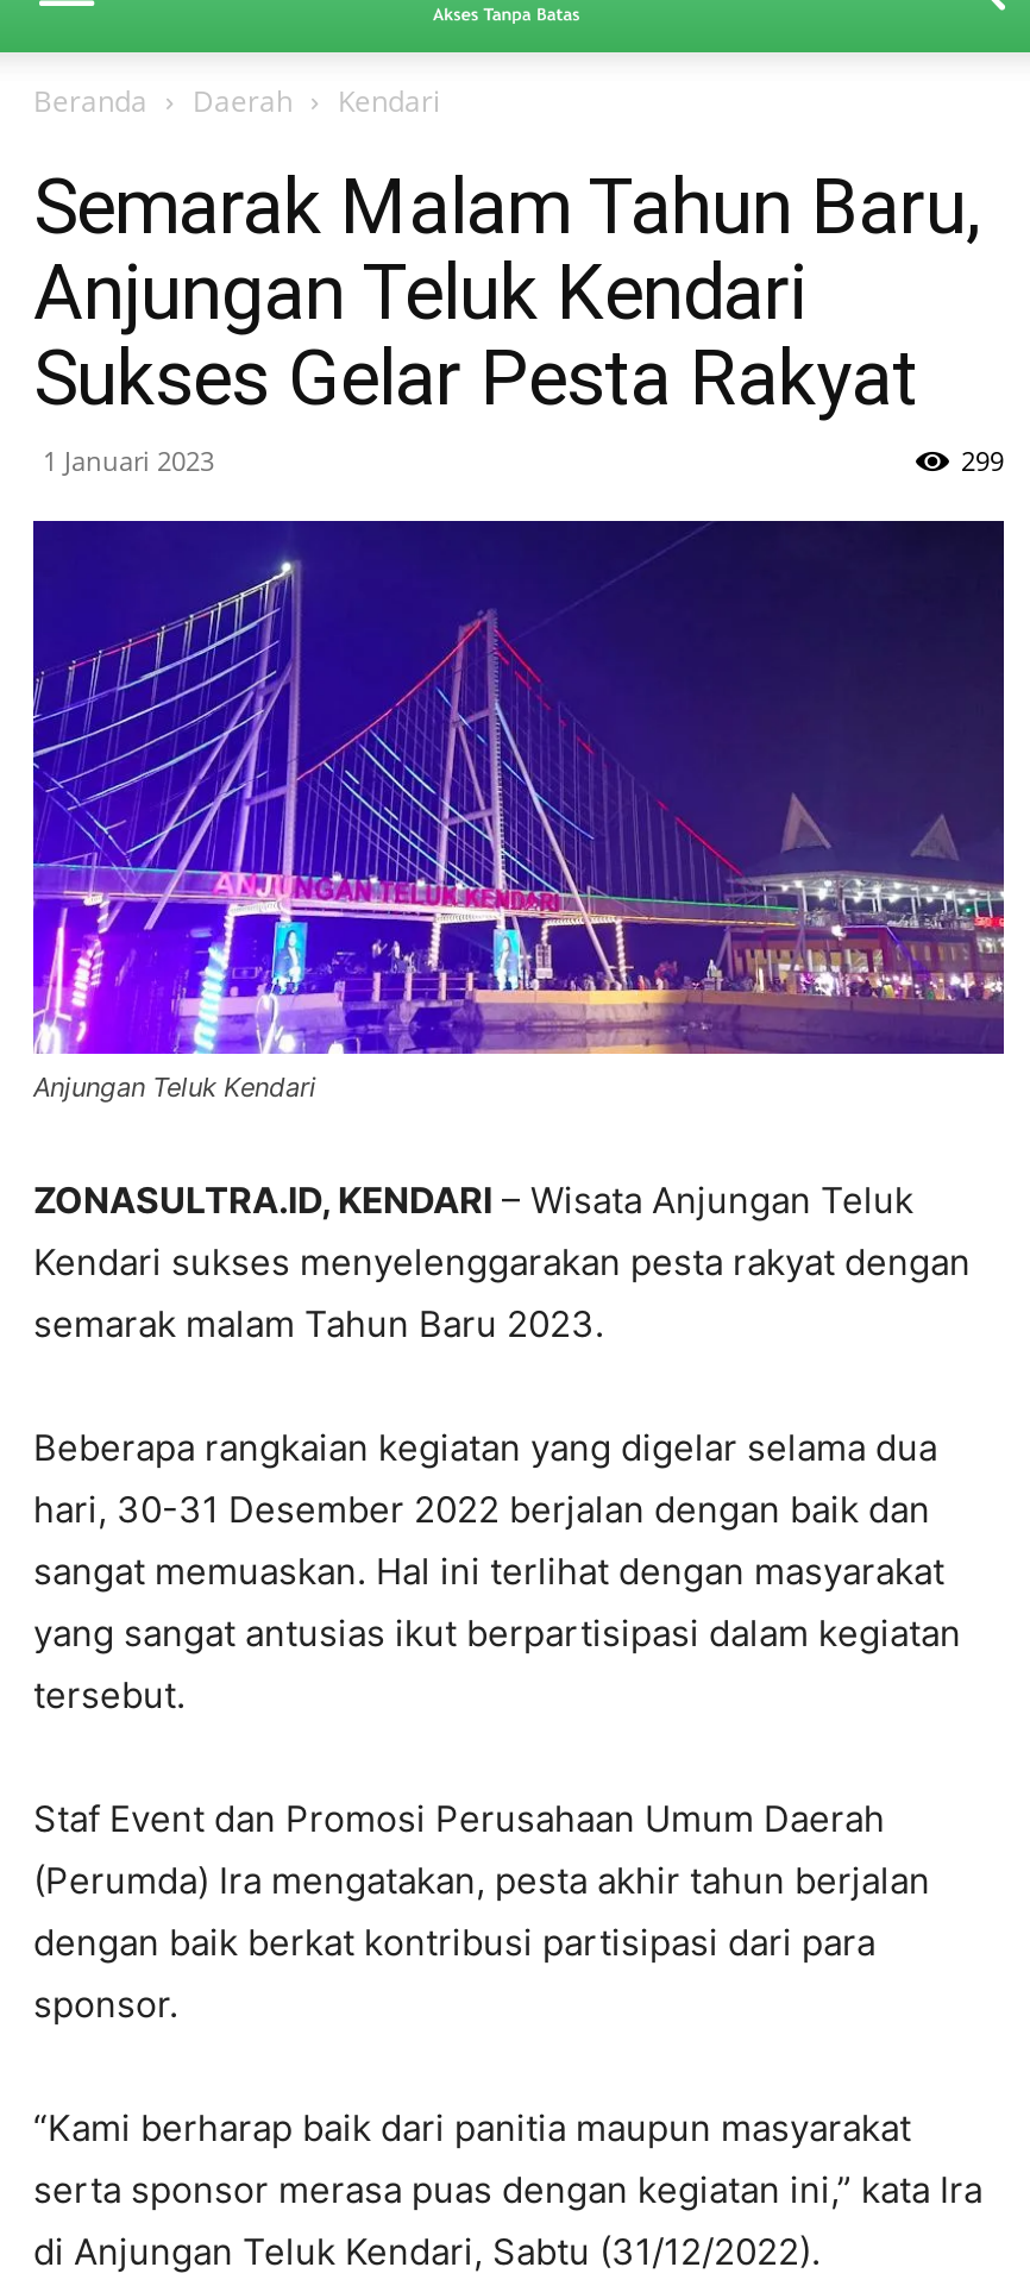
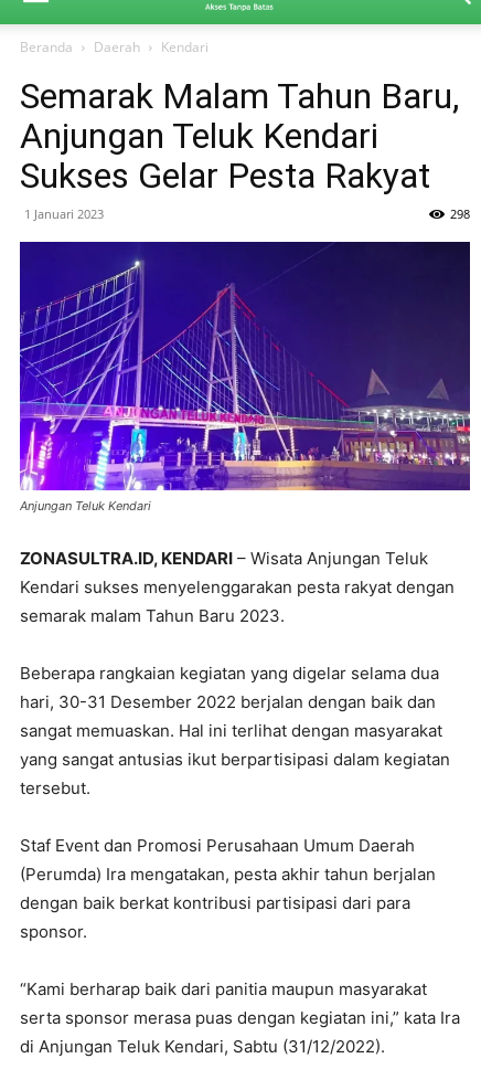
- 299
+ 298
